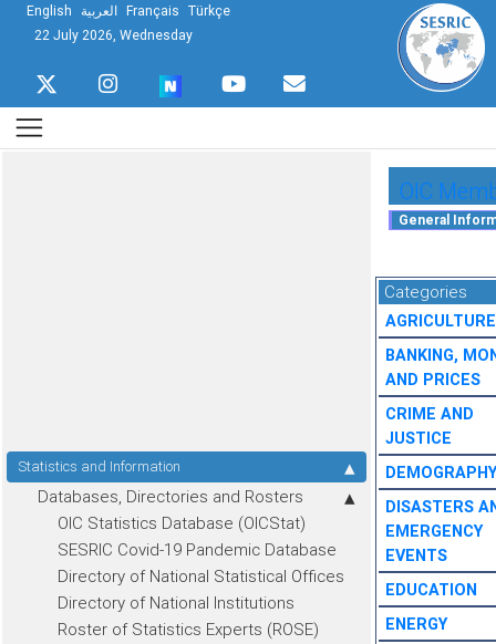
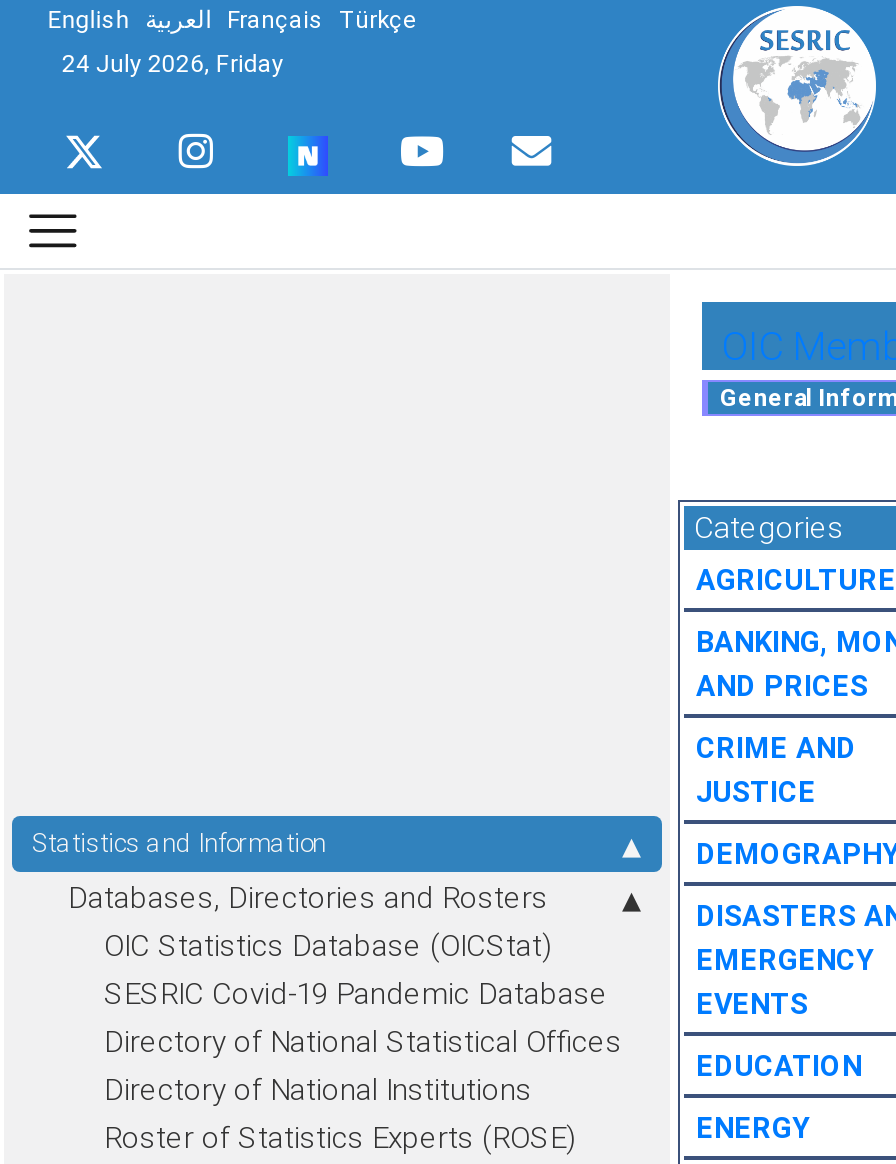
- 22 July 2026, Wednesday
+ 24 July 2026, Friday
